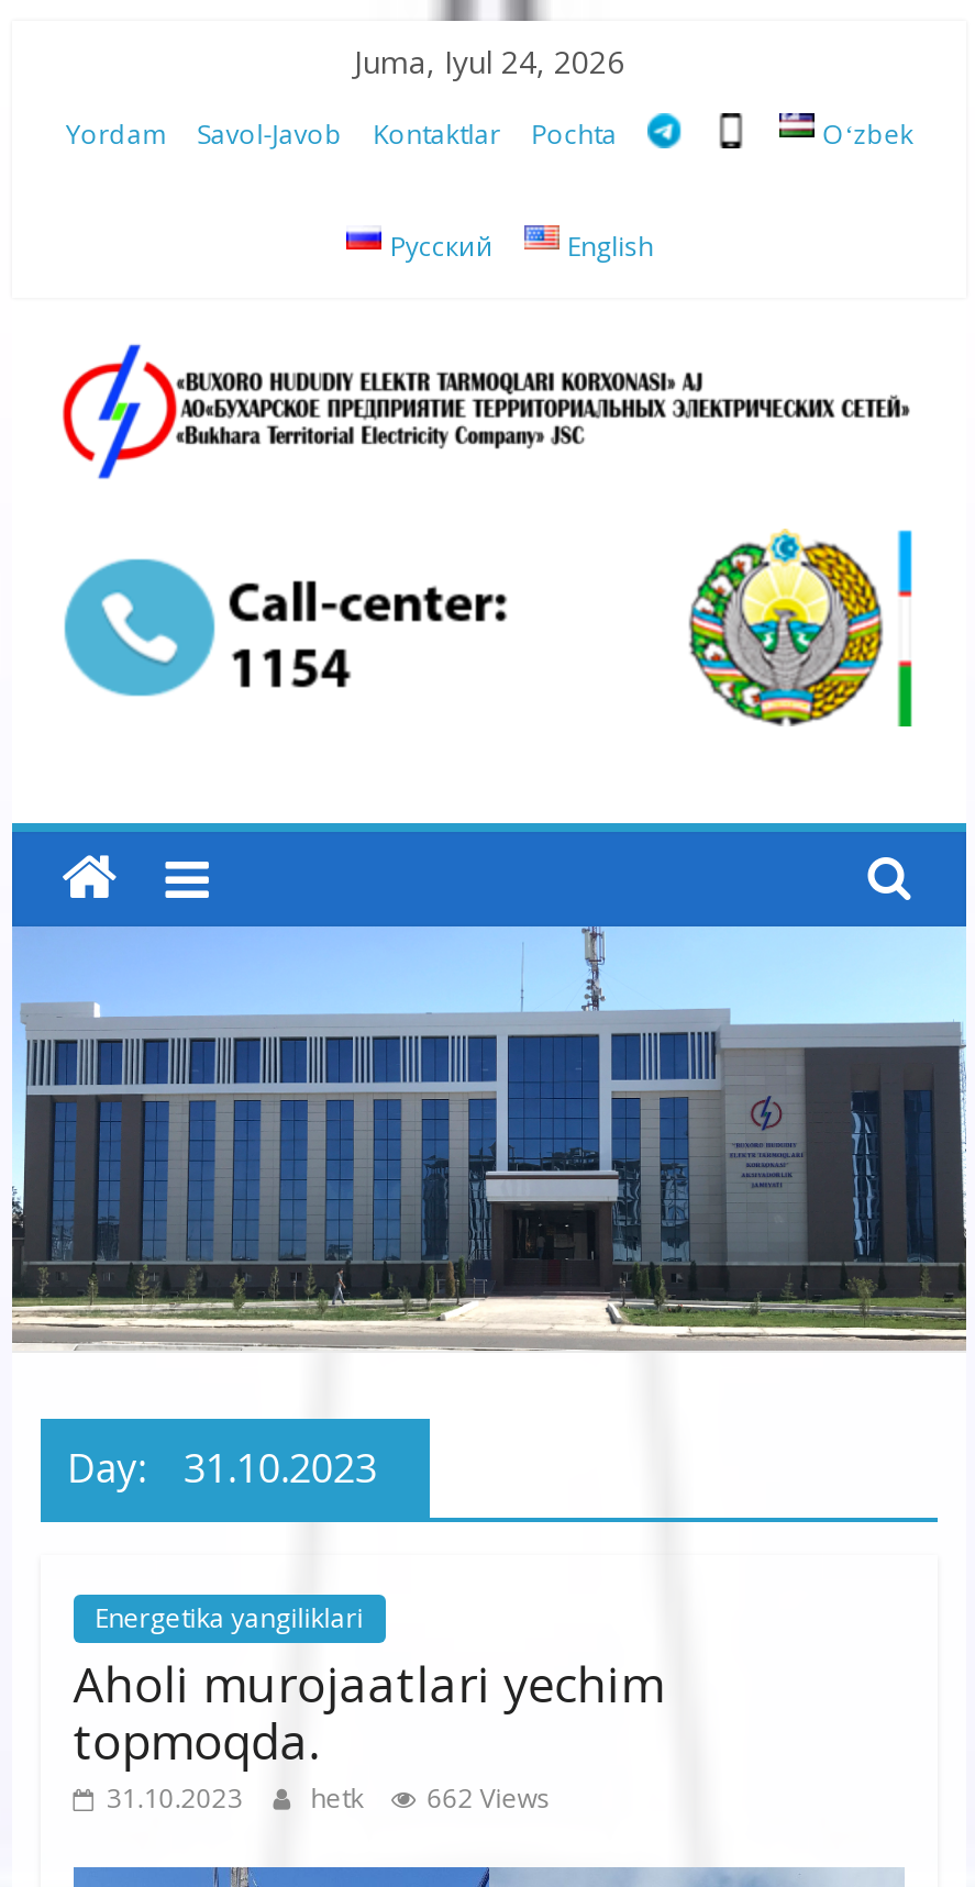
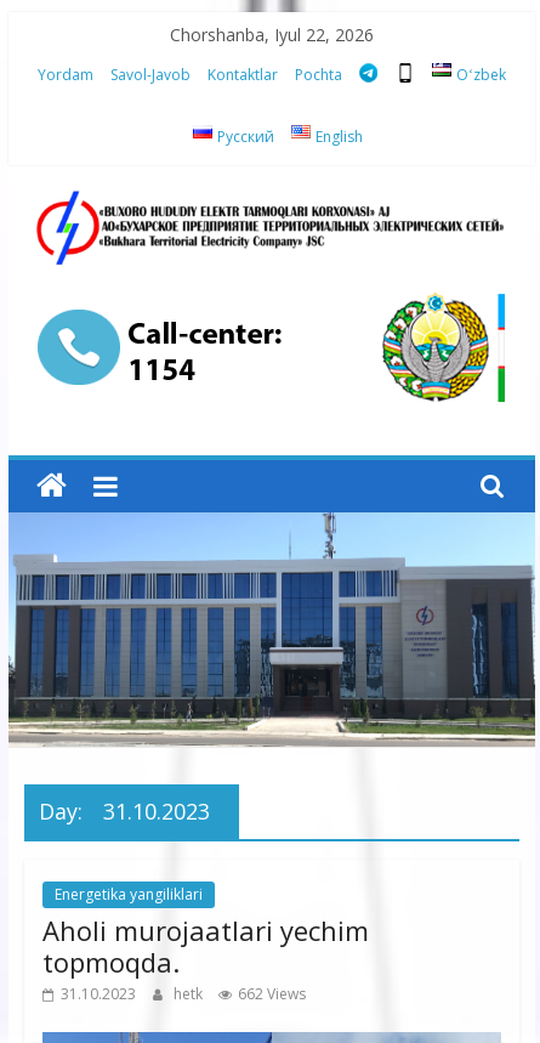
- Juma, Iyul 24, 2026
+ Chorshanba, Iyul 22, 2026
